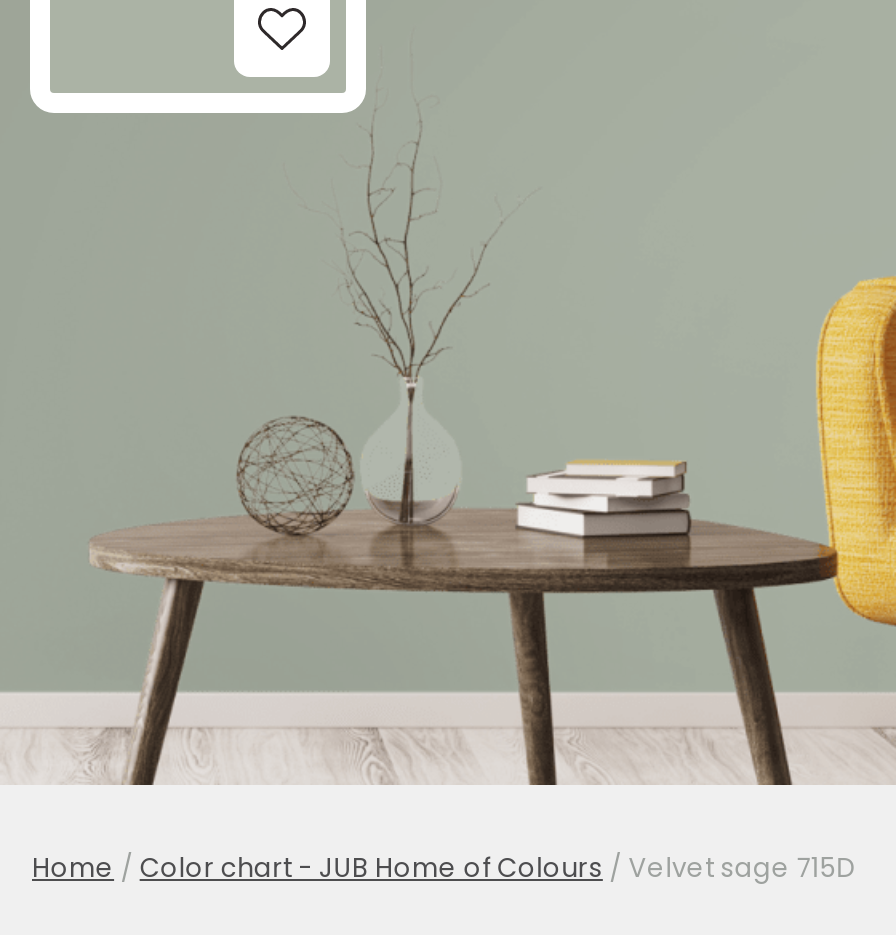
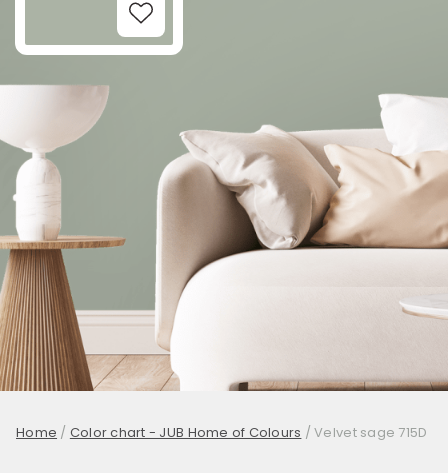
- [image]
+ [image]
